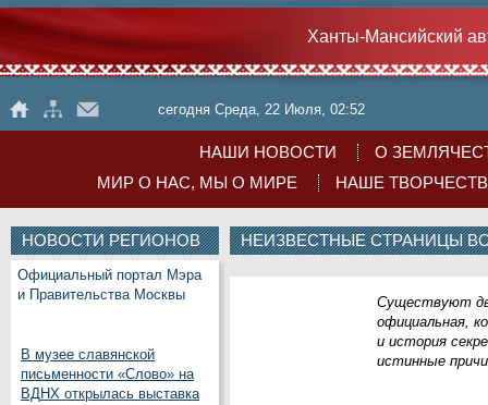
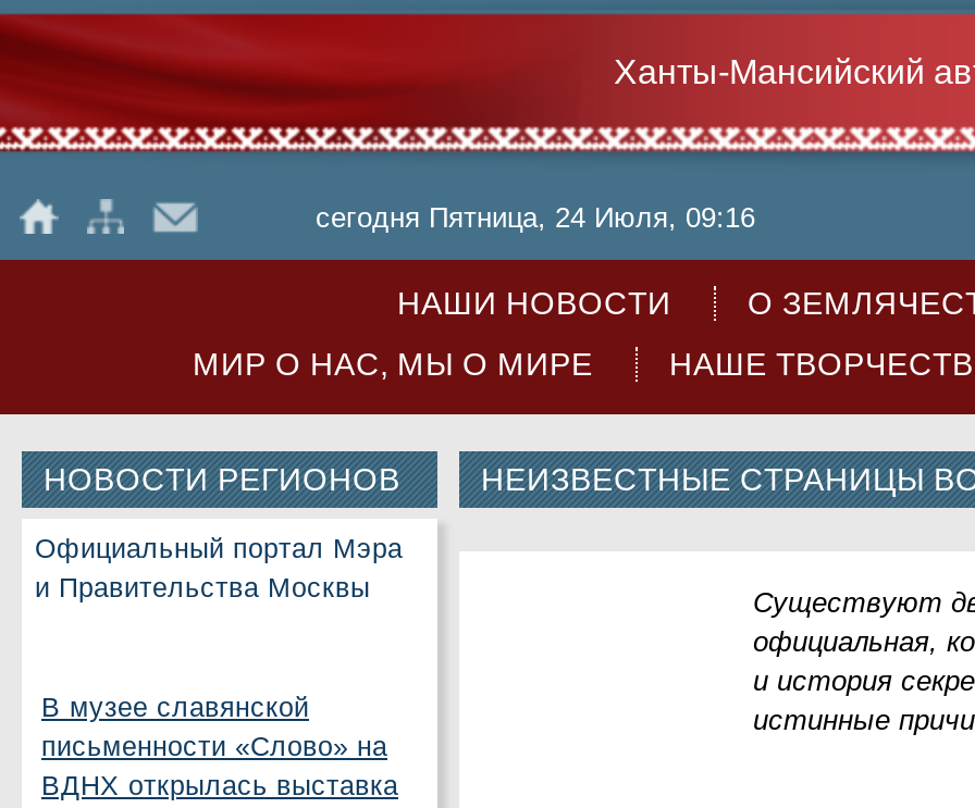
- сегодня Среда, 22 Июля, 02:52
+ сегодня Пятница, 24 Июля, 09:16
